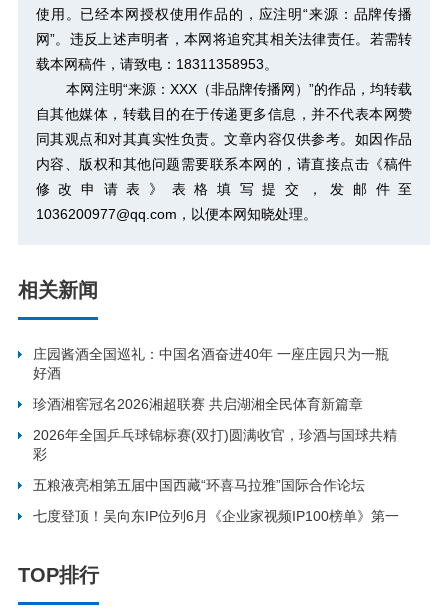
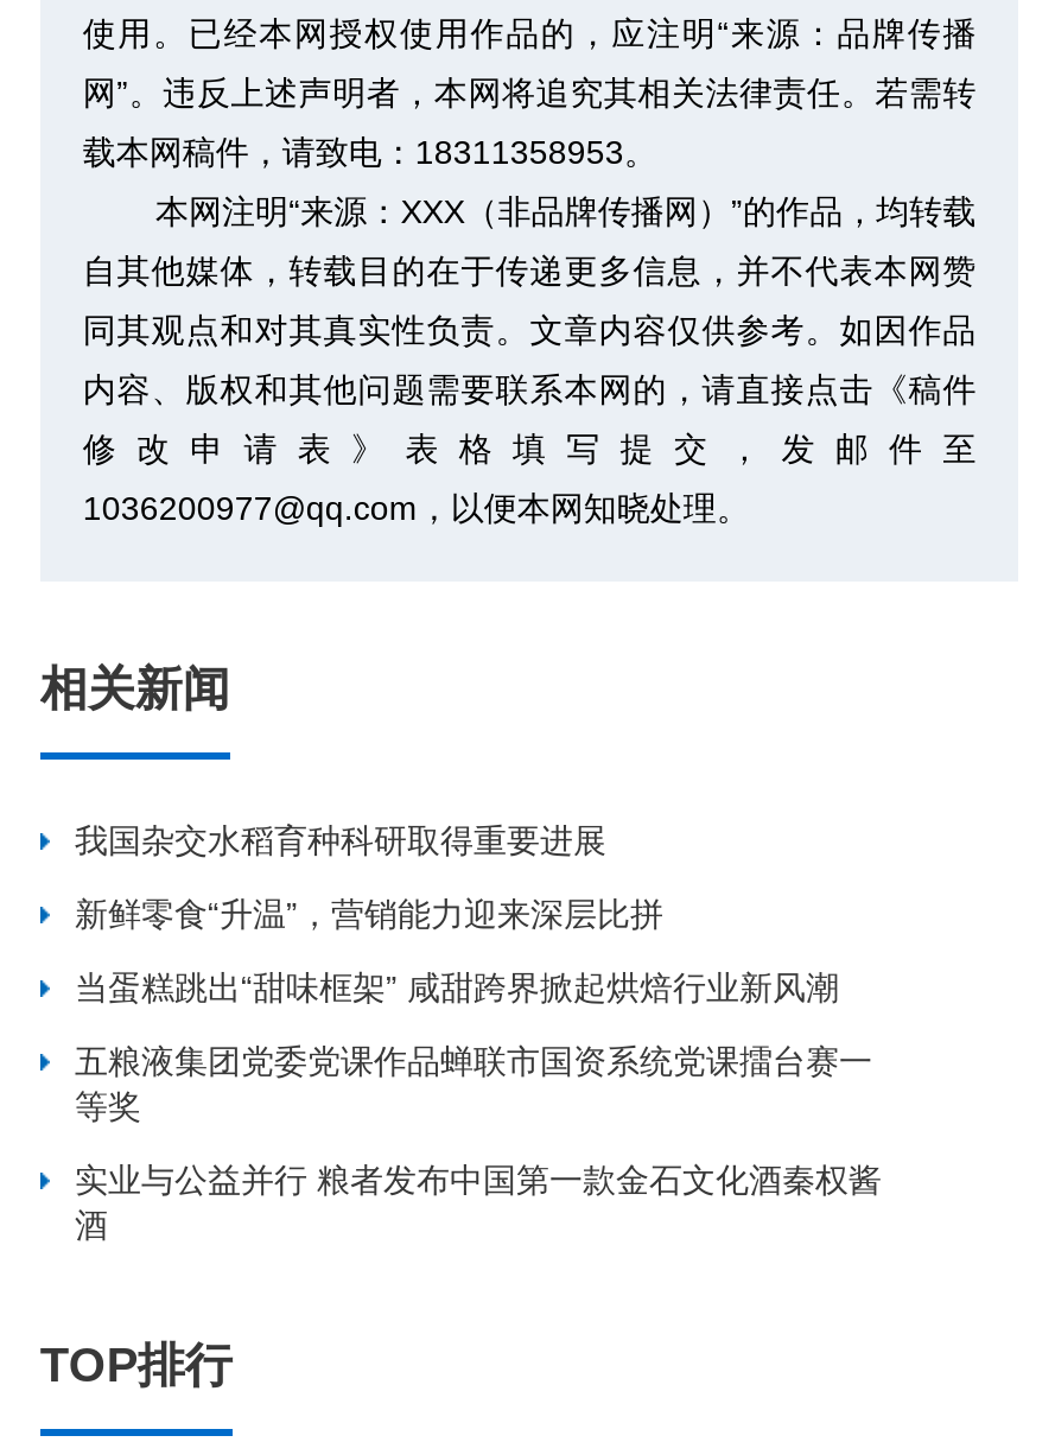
- 庄园酱酒全国巡礼：中国名酒奋进40年 一座庄园只为一瓶
- 好酒
+ 我国杂交水稻育种科研取得重要进展

- 珍酒湘窖冠名2026湘超联赛 共启湖湘全民体育新篇章
+ 新鲜零食“升温”，营销能力迎来深层比拼

- 2026年全国乒乓球锦标赛(双打)圆满收官，珍酒与国球共精
- 彩
+ 当蛋糕跳出“甜味框架” 咸甜跨界掀起烘焙行业新风潮

- 五粮液亮相第五届中国西藏“环喜马拉雅”国际合作论坛
+ 五粮液集团党委党课作品蝉联市国资系统党课擂台赛一
+ 等奖

- 七度登顶！吴向东IP位列6月《企业家视频IP100榜单》第一
+ 实业与公益并行 粮者发布中国第一款金石文化酒秦权酱
+ 酒
